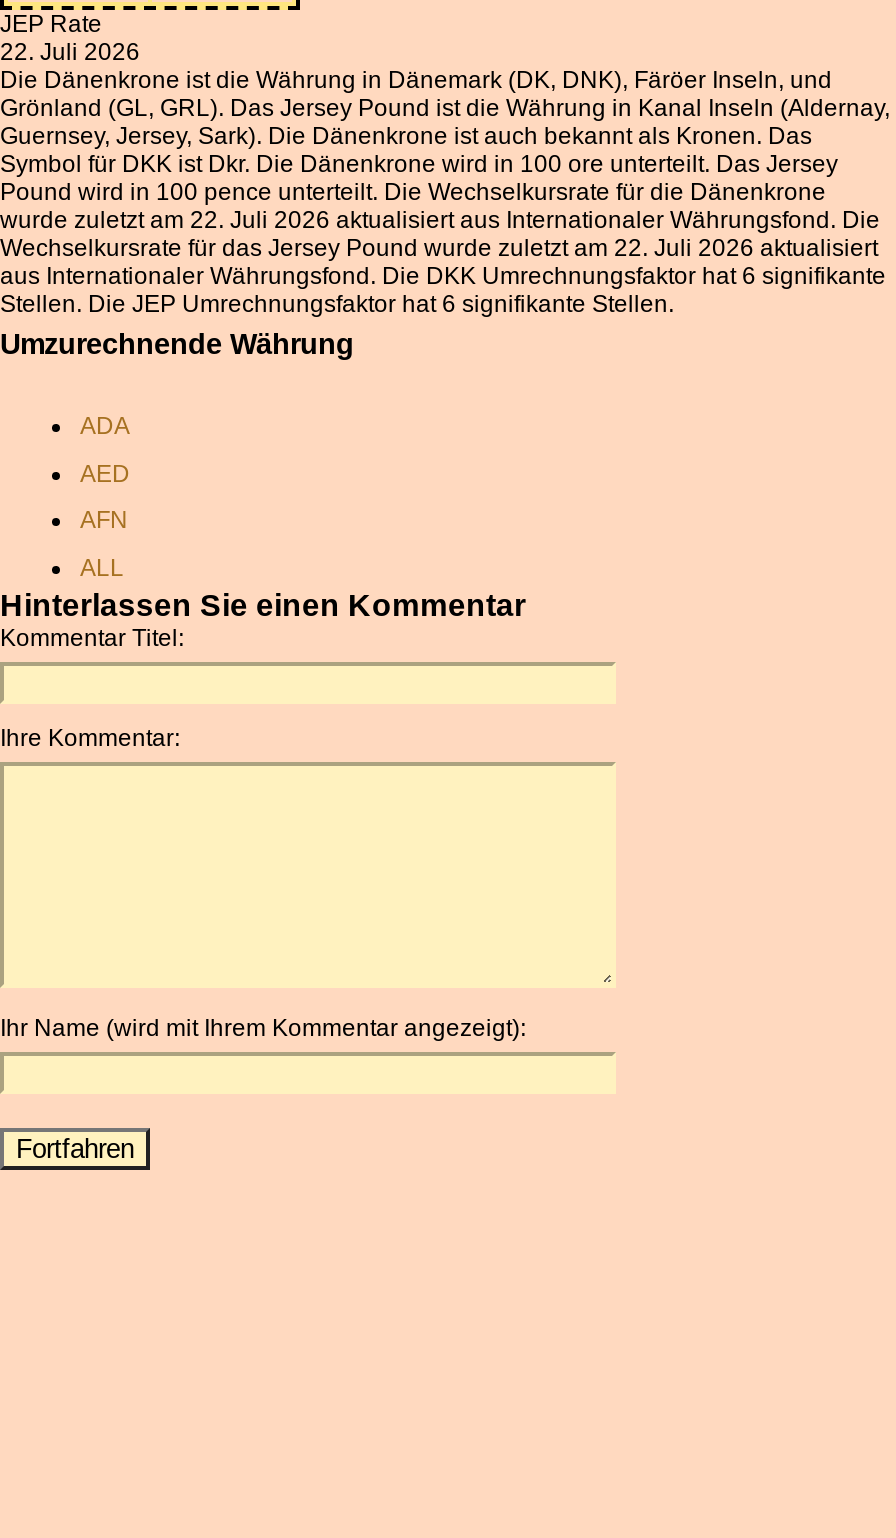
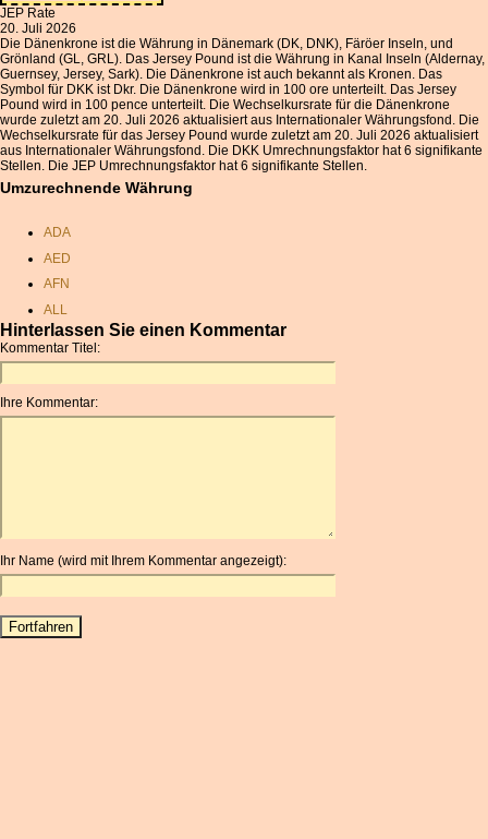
- 22. Juli 2026
+ 20. Juli 2026

- wurde zuletzt am 22. Juli 2026 aktualisiert aus Internationaler Währungsfond. Die
+ wurde zuletzt am 20. Juli 2026 aktualisiert aus Internationaler Währungsfond. Die

- Wechselkursrate für das Jersey Pound wurde zuletzt am 22. Juli 2026 aktualisiert
+ Wechselkursrate für das Jersey Pound wurde zuletzt am 20. Juli 2026 aktualisiert
